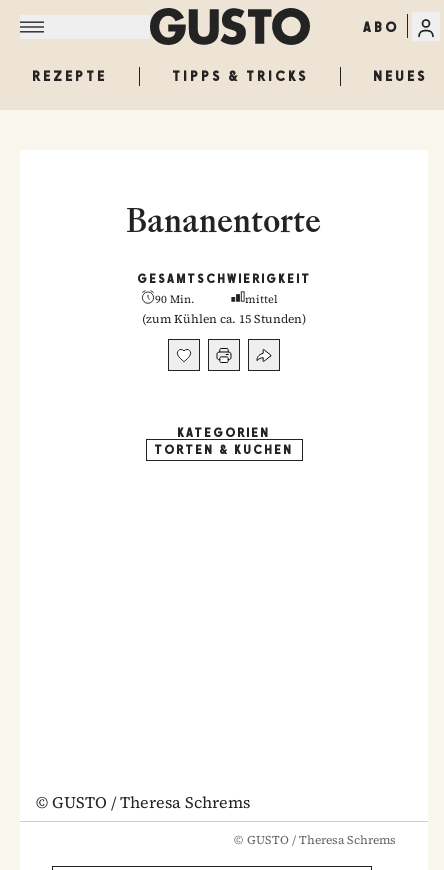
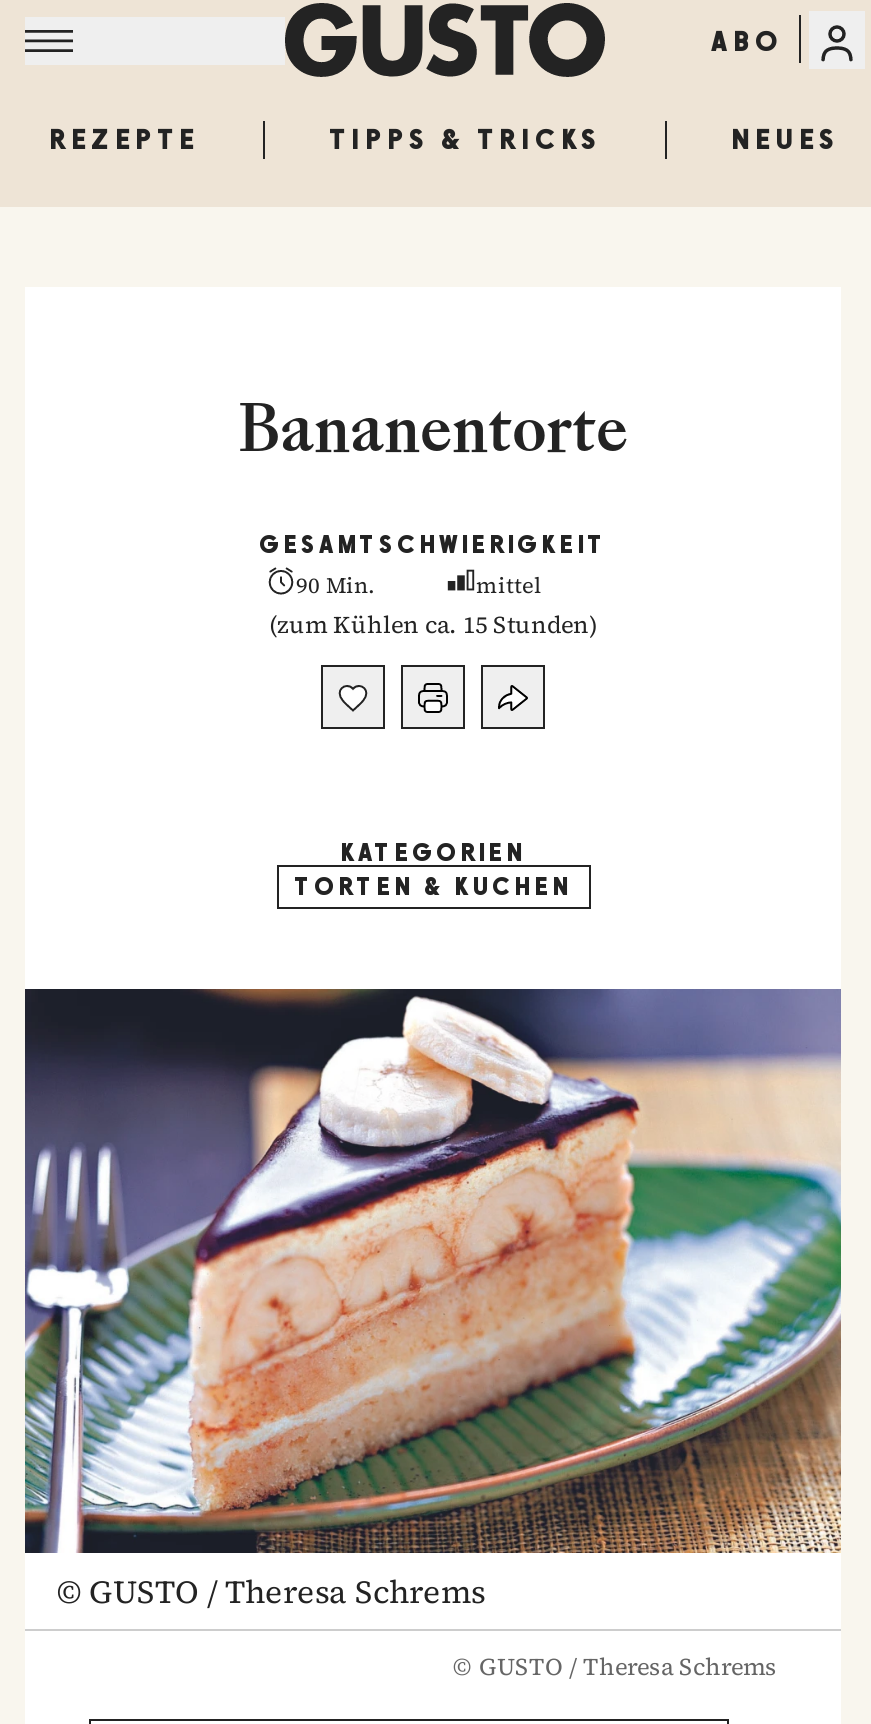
+ [image]
